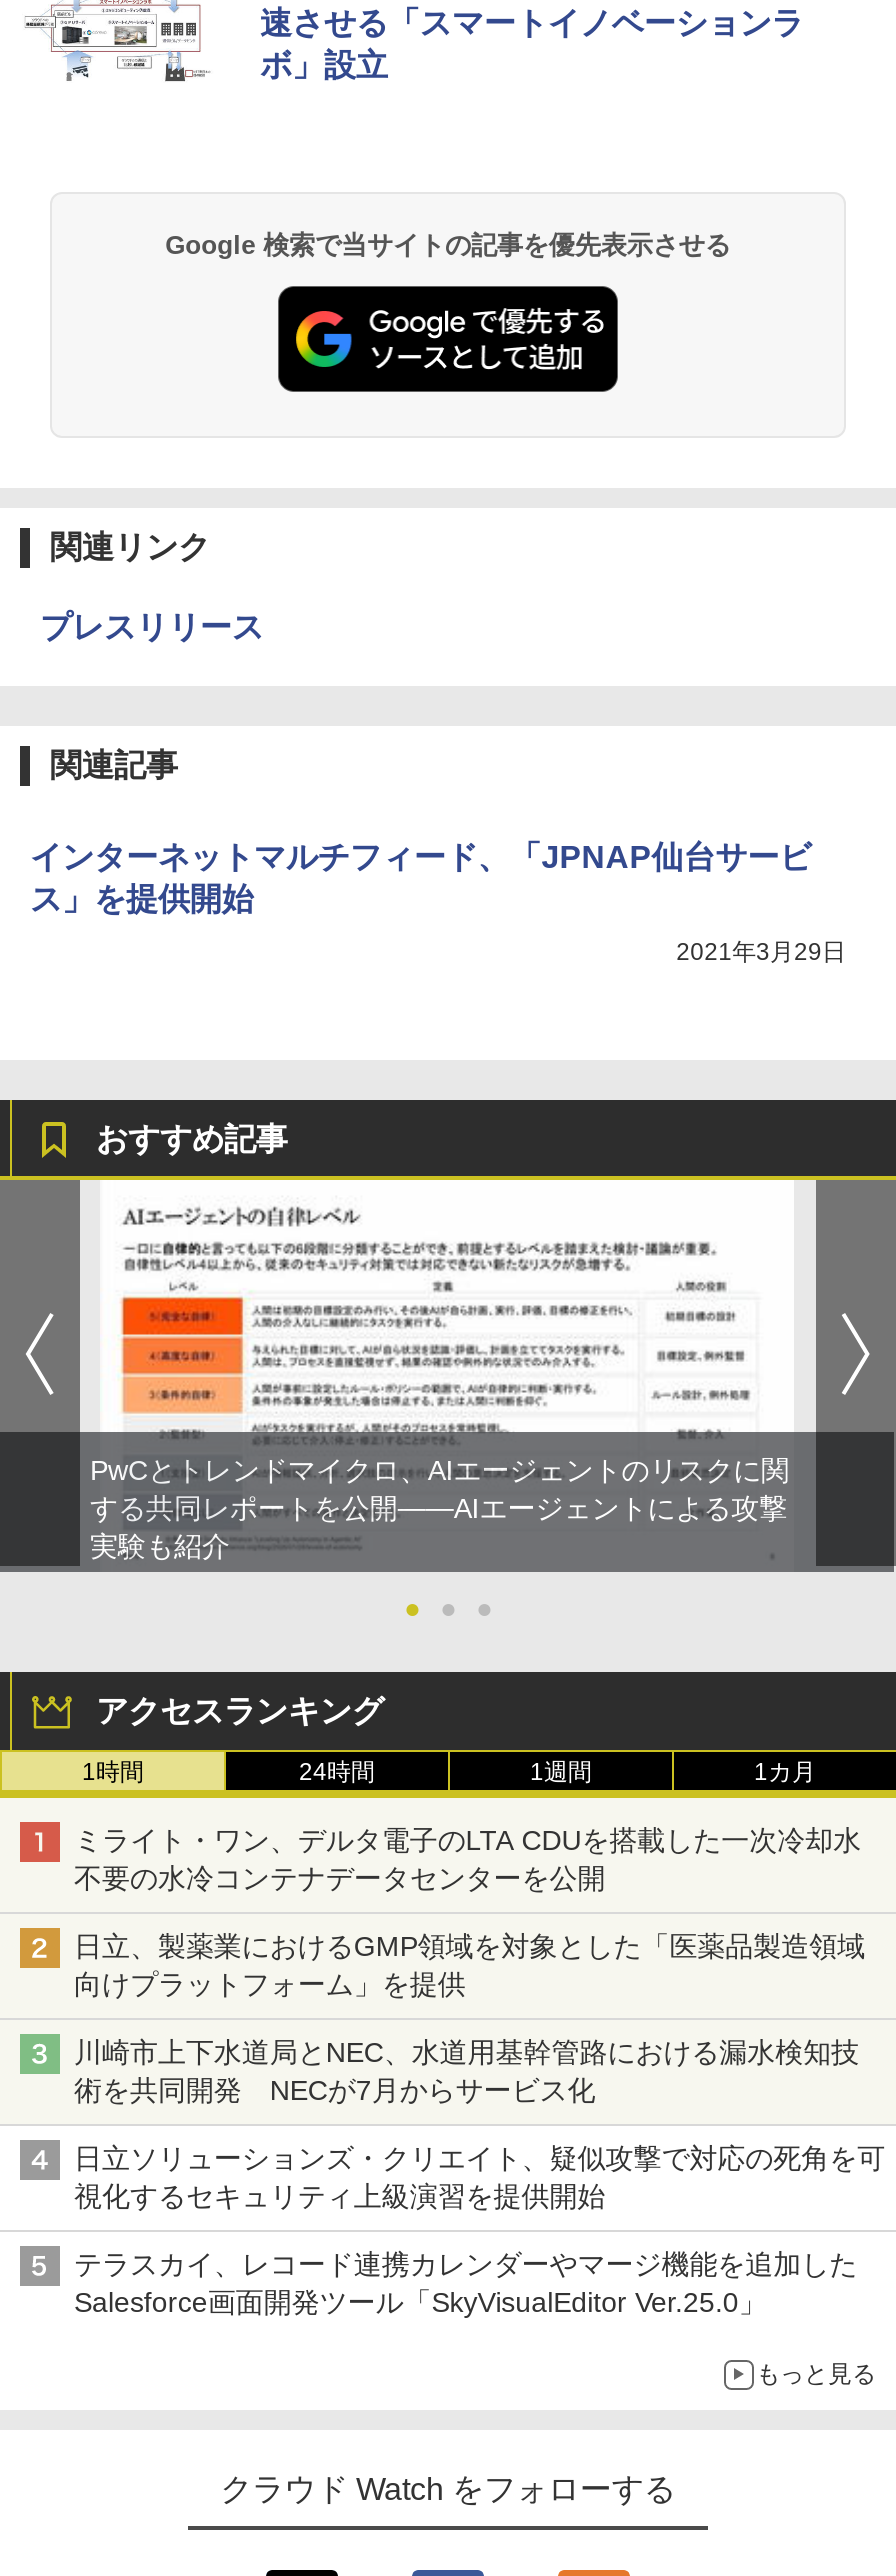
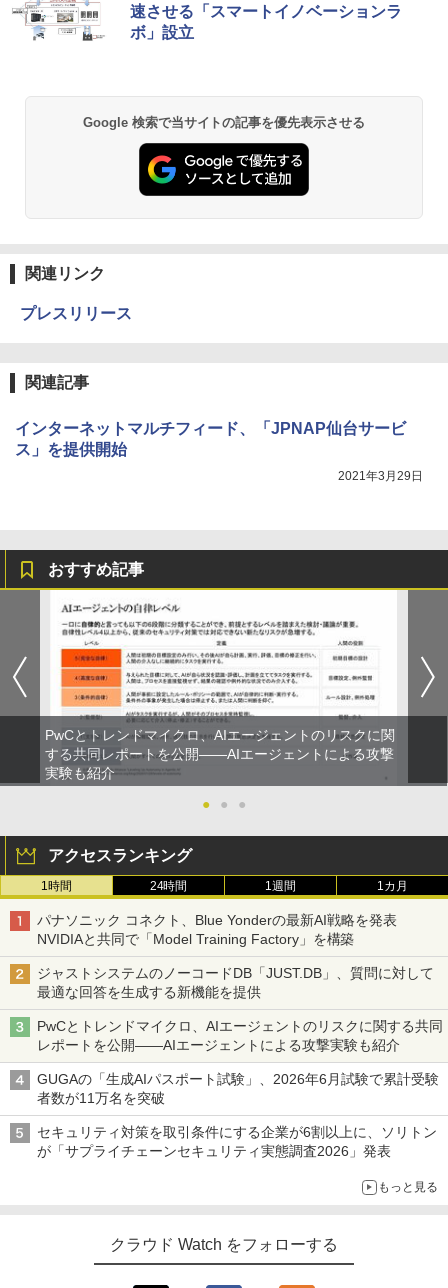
- ミライト・ワン、デルタ電子のLTA CDUを搭載した一次冷却水
- 不要の水冷コンテナデータセンターを公開
+ パナソニック コネクト、Blue Yonderの最新AI戦略を発表
+ NVIDIAと共同で「Model Training Factory」を構築

- 日立、製薬業におけるGMP領域を対象とした「医薬品製造領域
- 向けプラットフォーム」を提供
+ ジャストシステムのノーコードDB「JUST.DB」、質問に対して
+ 最適な回答を生成する新機能を提供

- 川崎市上下水道局とNEC、水道用基幹管路における漏水検知技
- 術を共同開発 NECが7月からサービス化
+ PwCとトレンドマイクロ、AIエージェントのリスクに関する共同
+ レポートを公開――AIエージェントによる攻撃実験も紹介

- 日立ソリューションズ・クリエイト、疑似攻撃で対応の死角を可
- 視化するセキュリティ上級演習を提供開始
+ GUGAの「生成AIパスポート試験」、2026年6月試験で累計受験
+ 者数が11万名を突破

- テラスカイ、レコード連携カレンダーやマージ機能を追加した
- Salesforce画面開発ツール「SkyVisualEditor Ver.25.0」
+ セキュリティ対策を取引条件にする企業が6割以上に、ソリトン
+ が「サプライチェーンセキュリティ実態調査2026」発表
